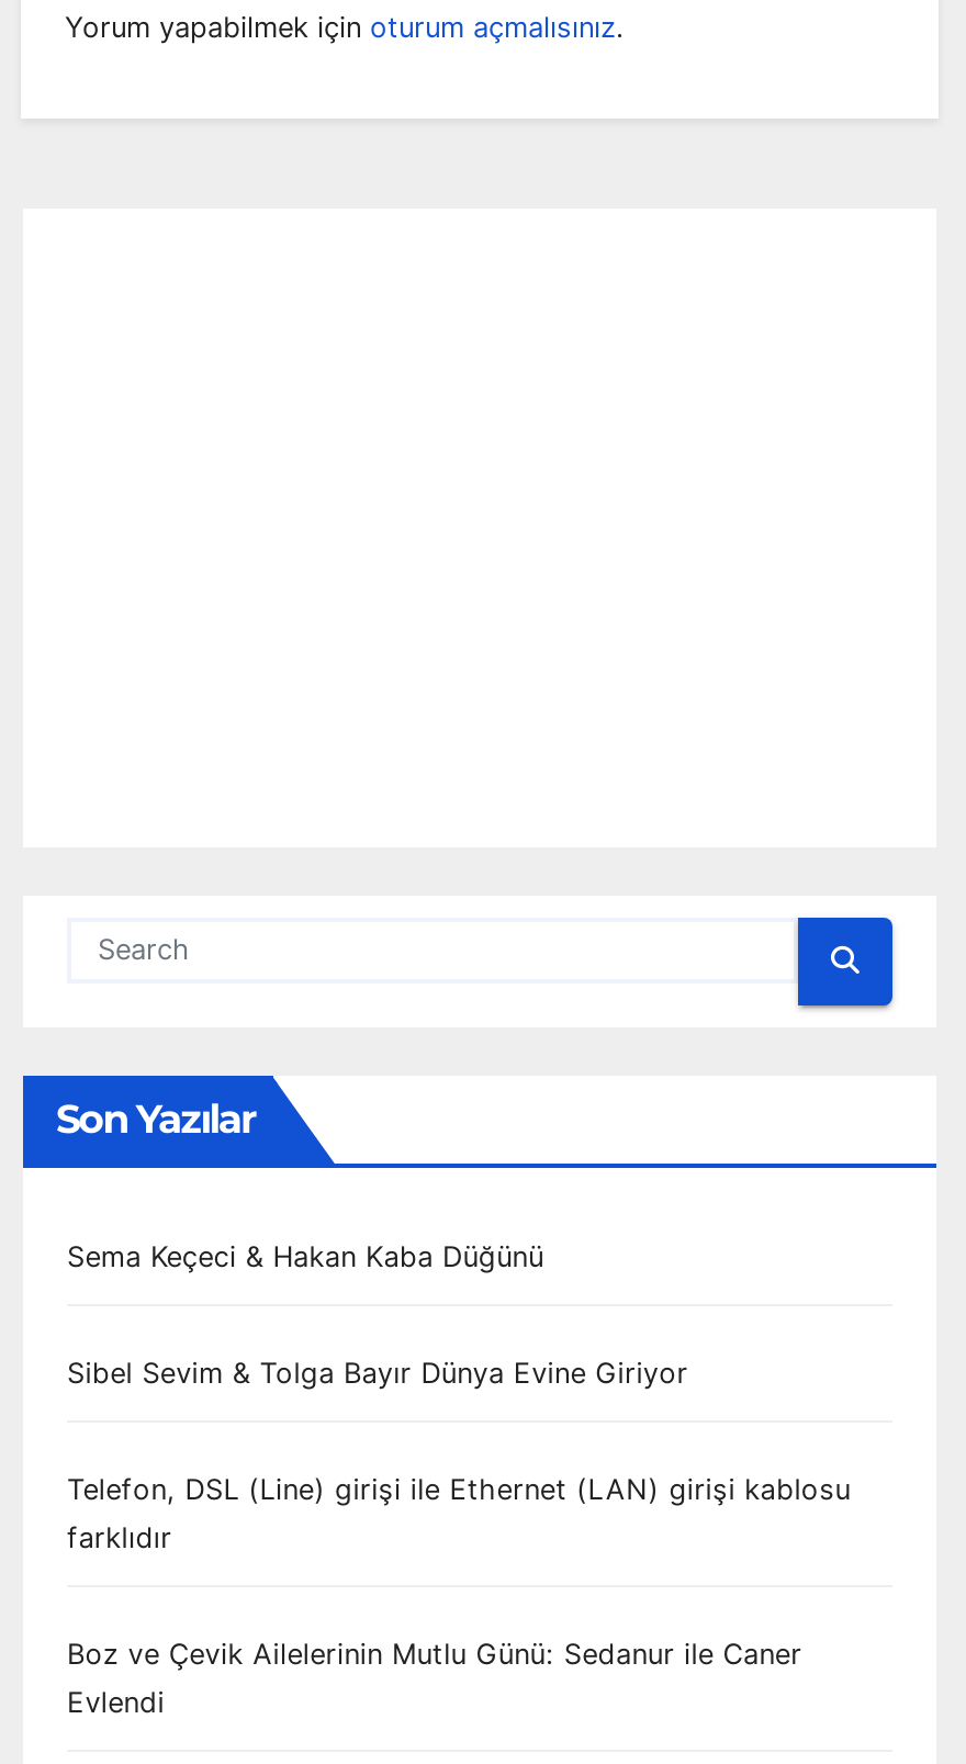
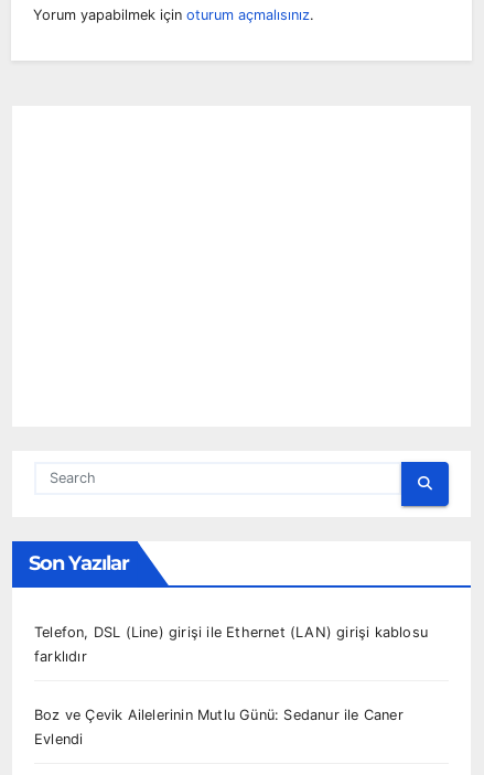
- Sema Keçeci & Hakan Kaba Düğünü

- Sibel Sevim & Tolga Bayır Dünya Evine Giriyor
